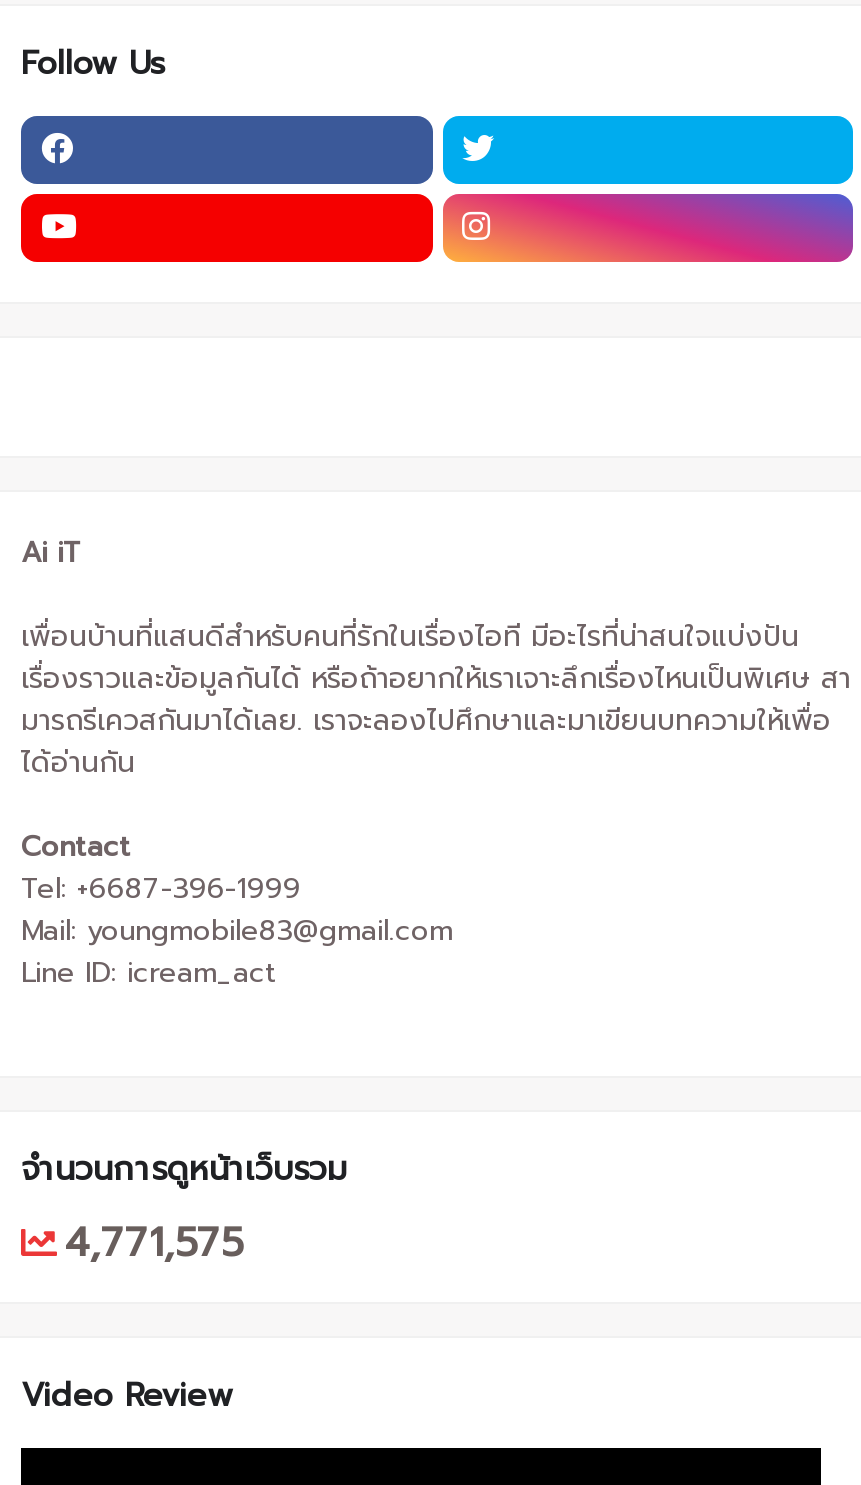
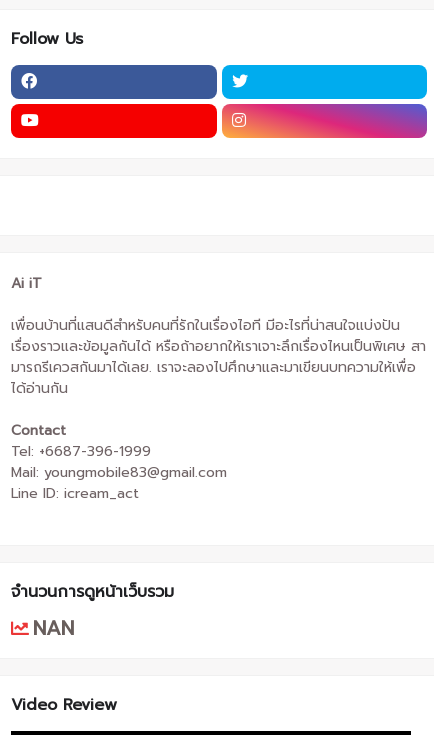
- 4,771,575
+ NAN
